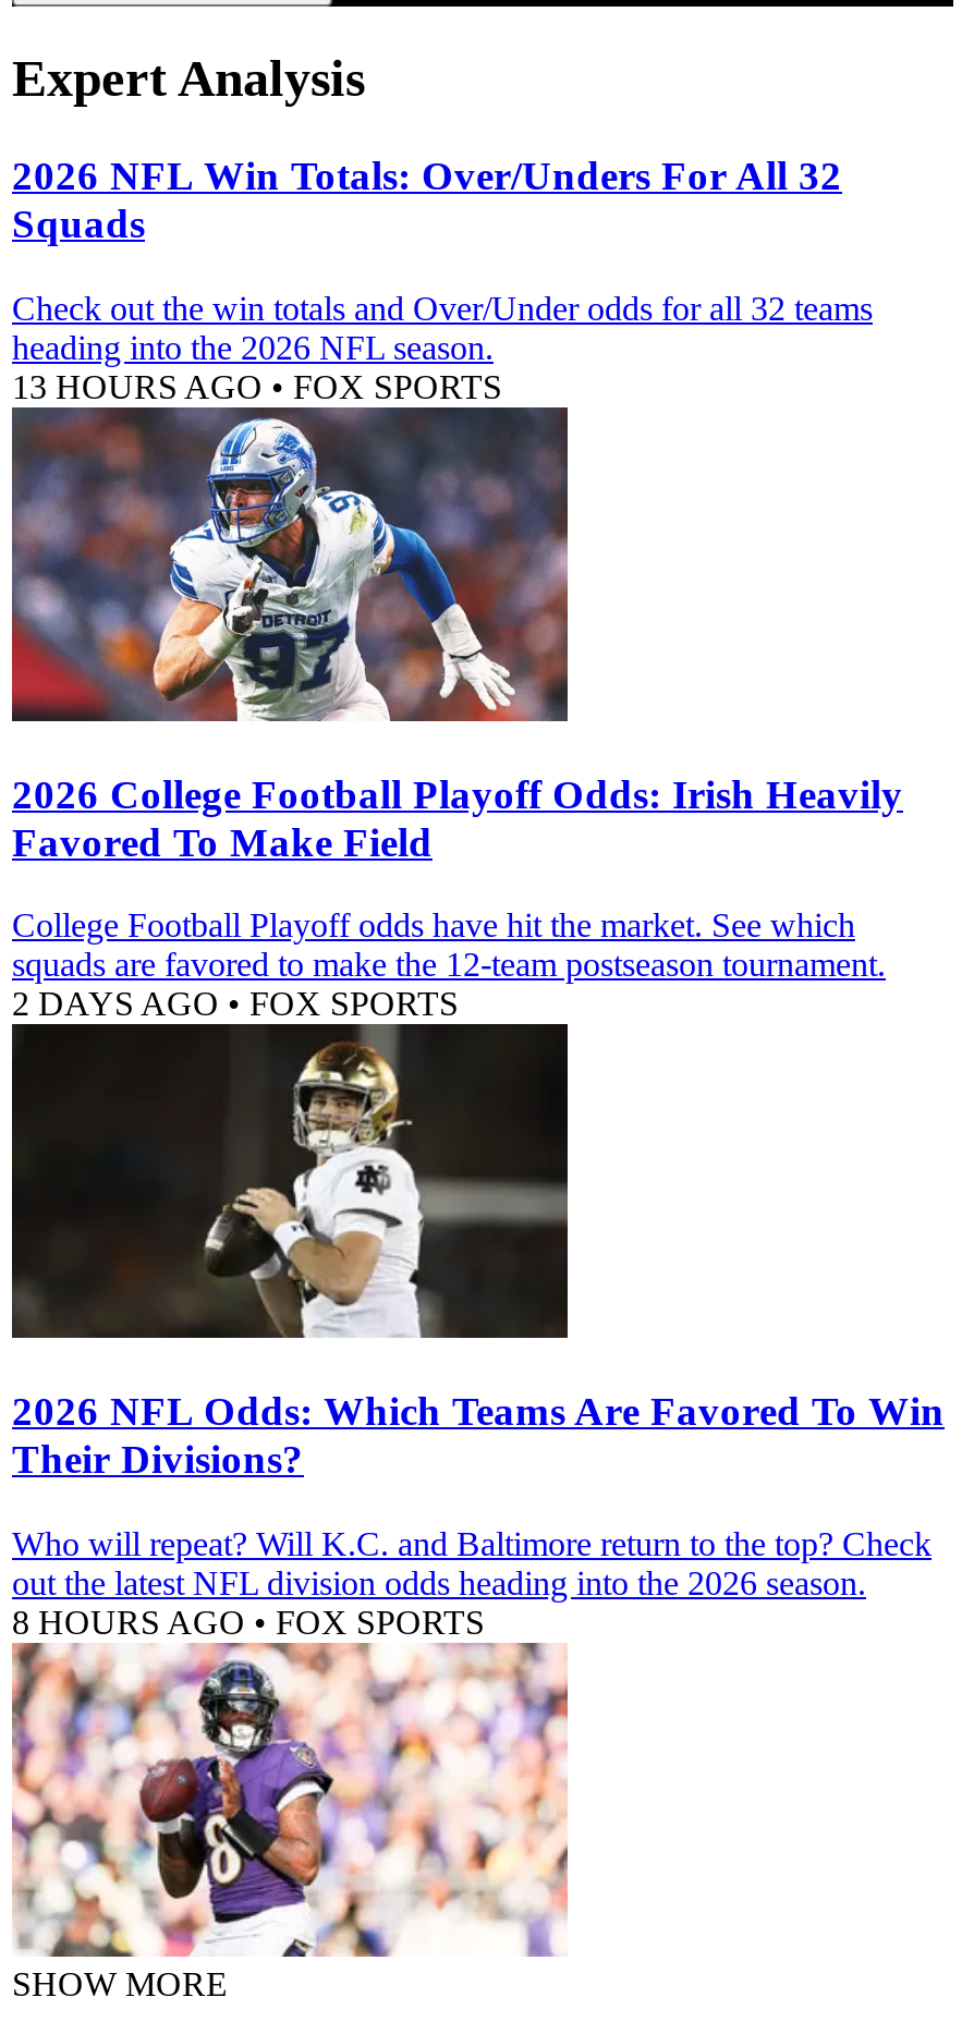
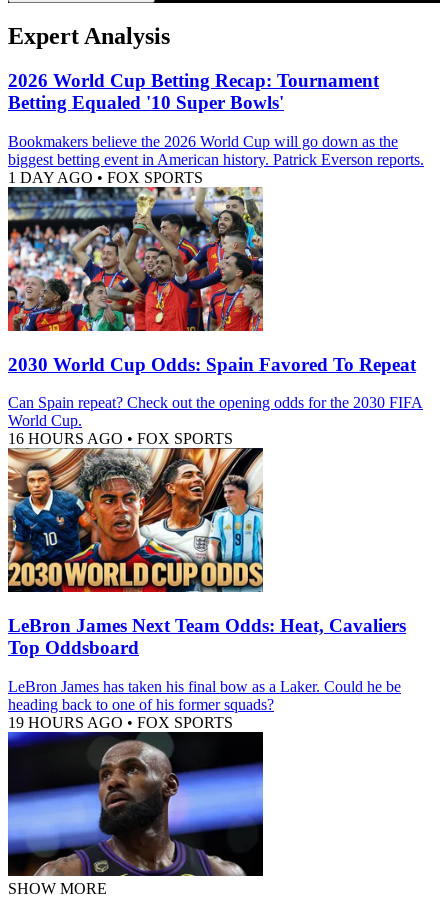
- 2026 NFL Win Totals: Over/Unders For All 32
- Squads
+ 2026 World Cup Betting Recap: Tournament
+ Betting Equaled '10 Super Bowls'

- Check out the win totals and Over/Under odds for all 32 teams
- heading into the 2026 NFL season.
- 13 HOURS AGO • FOX SPORTS
+ Bookmakers believe the 2026 World Cup will go down as the
+ biggest betting event in American history. Patrick Everson reports.
+ 1 DAY AGO • FOX SPORTS

- [image]
- 2026 College Football Playoff Odds: Irish Heavily
- Favored To Make Field
+ [image]
+ 2030 World Cup Odds: Spain Favored To Repeat

- College Football Playoff odds have hit the market. See which
- squads are favored to make the 12-team postseason tournament.
- 2 DAYS AGO • FOX SPORTS
+ Can Spain repeat? Check out the opening odds for the 2030 FIFA
+ World Cup.
+ 16 HOURS AGO • FOX SPORTS

- [image]
- 2026 NFL Odds: Which Teams Are Favored To Win
- Their Divisions?
+ [image]
+ LeBron James Next Team Odds: Heat, Cavaliers
+ Top Oddsboard

- Who will repeat? Will K.C. and Baltimore return to the top? Check
- out the latest NFL division odds heading into the 2026 season.
- 8 HOURS AGO • FOX SPORTS
+ LeBron James has taken his final bow as a Laker. Could he be
+ heading back to one of his former squads?
+ 19 HOURS AGO • FOX SPORTS

- [image]
+ [image]
